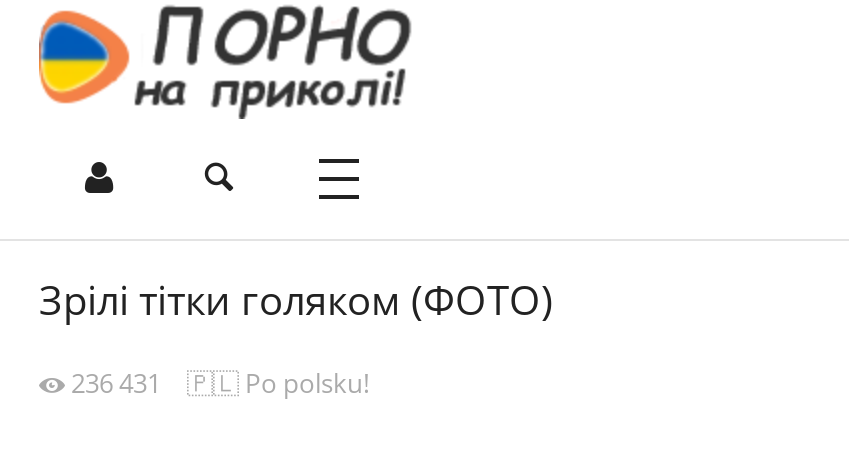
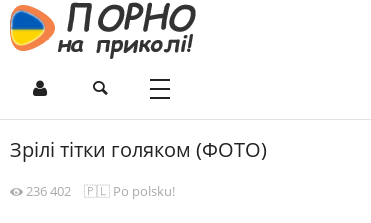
- 236 431
+ 236 402
